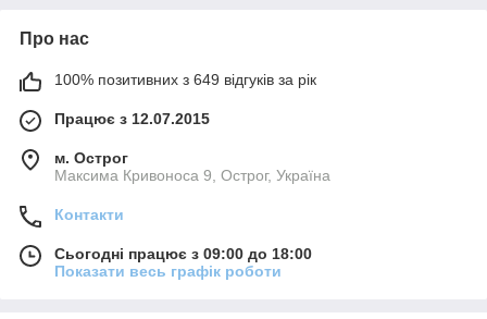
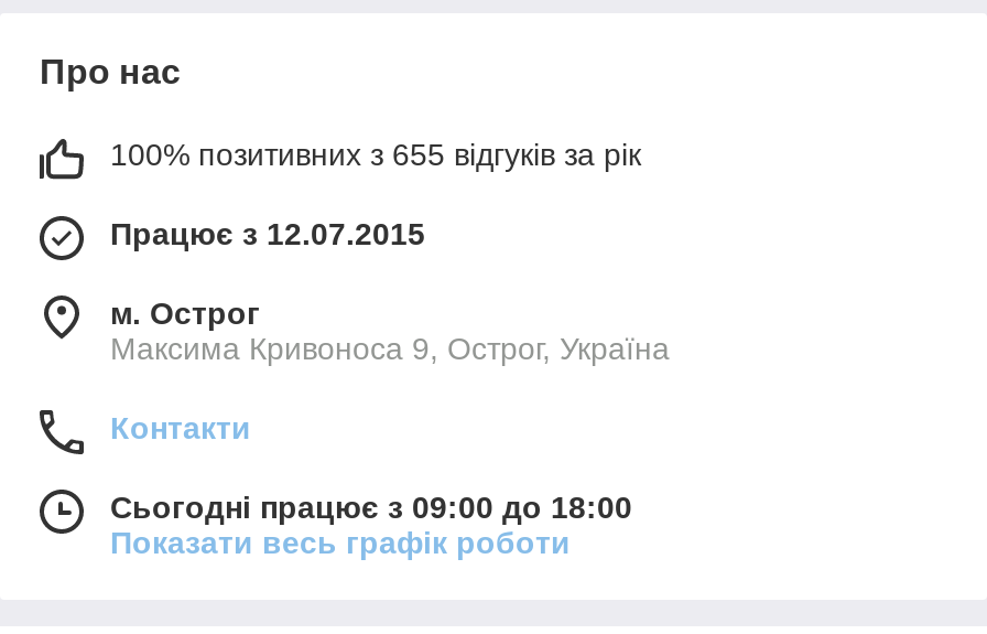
- 100% позитивних з 649 відгуків за рік
+ 100% позитивних з 655 відгуків за рік
